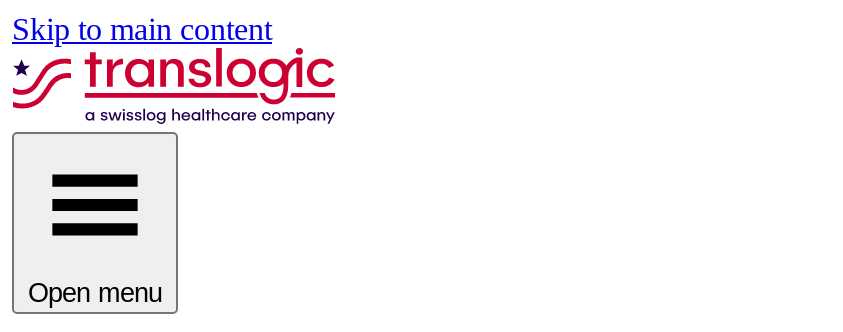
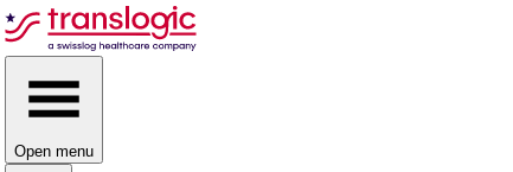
- Skip to main content
